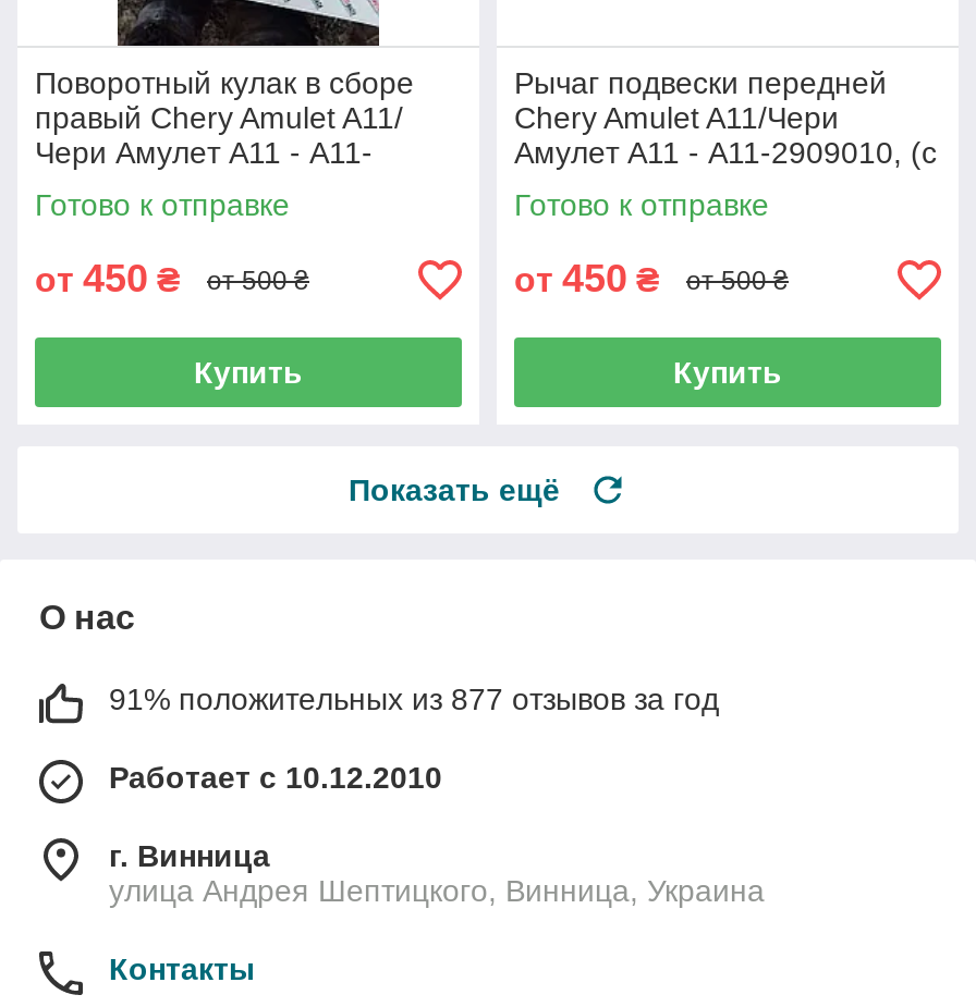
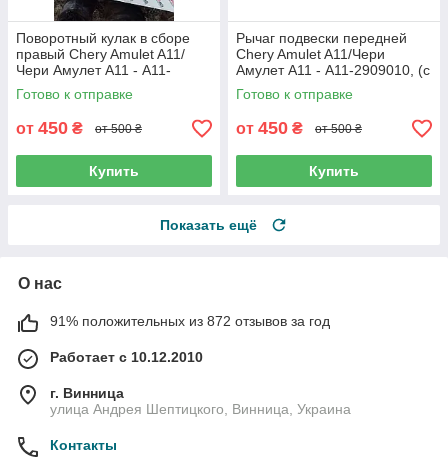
- 91% положительных из 877 отзывов за год
+ 91% положительных из 872 отзывов за год
